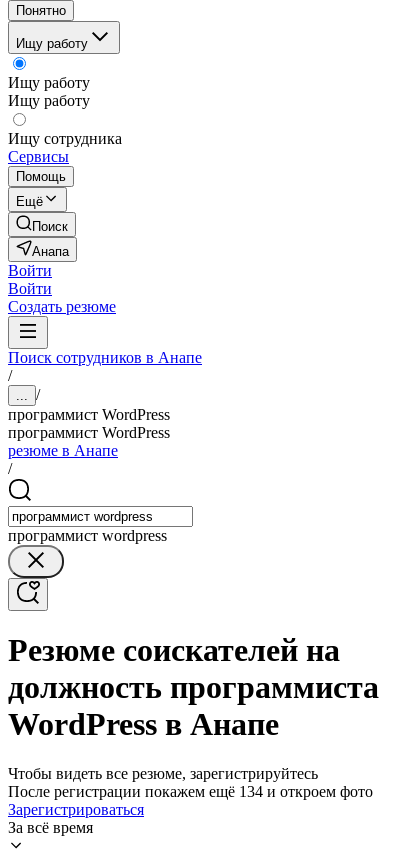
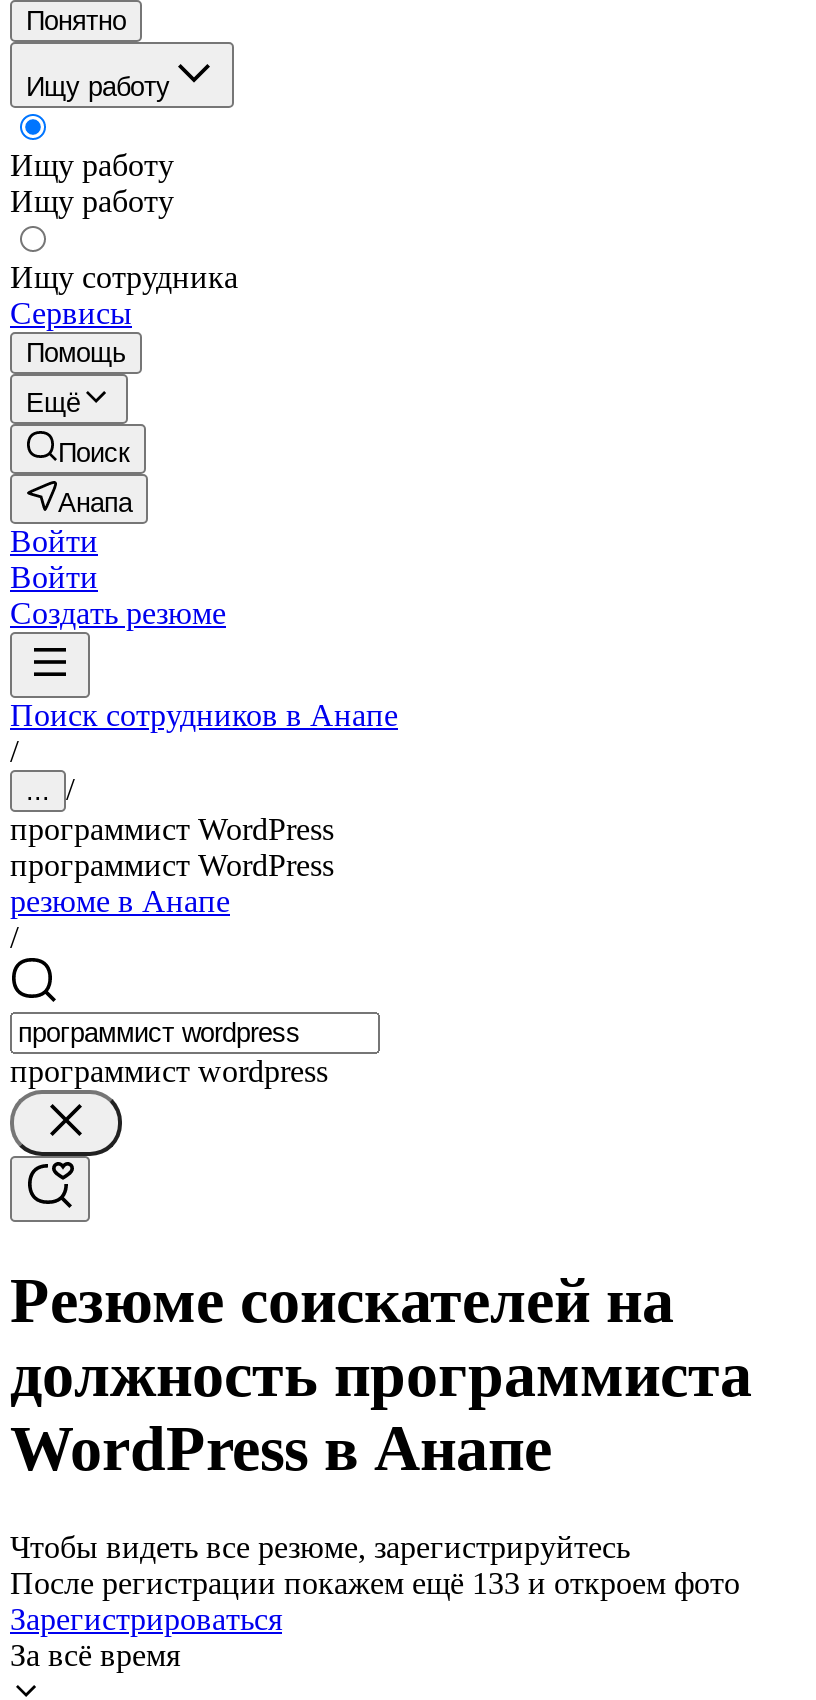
- После регистрации покажем ещё 134 и откроем фото
+ После регистрации покажем ещё 133 и откроем фото
